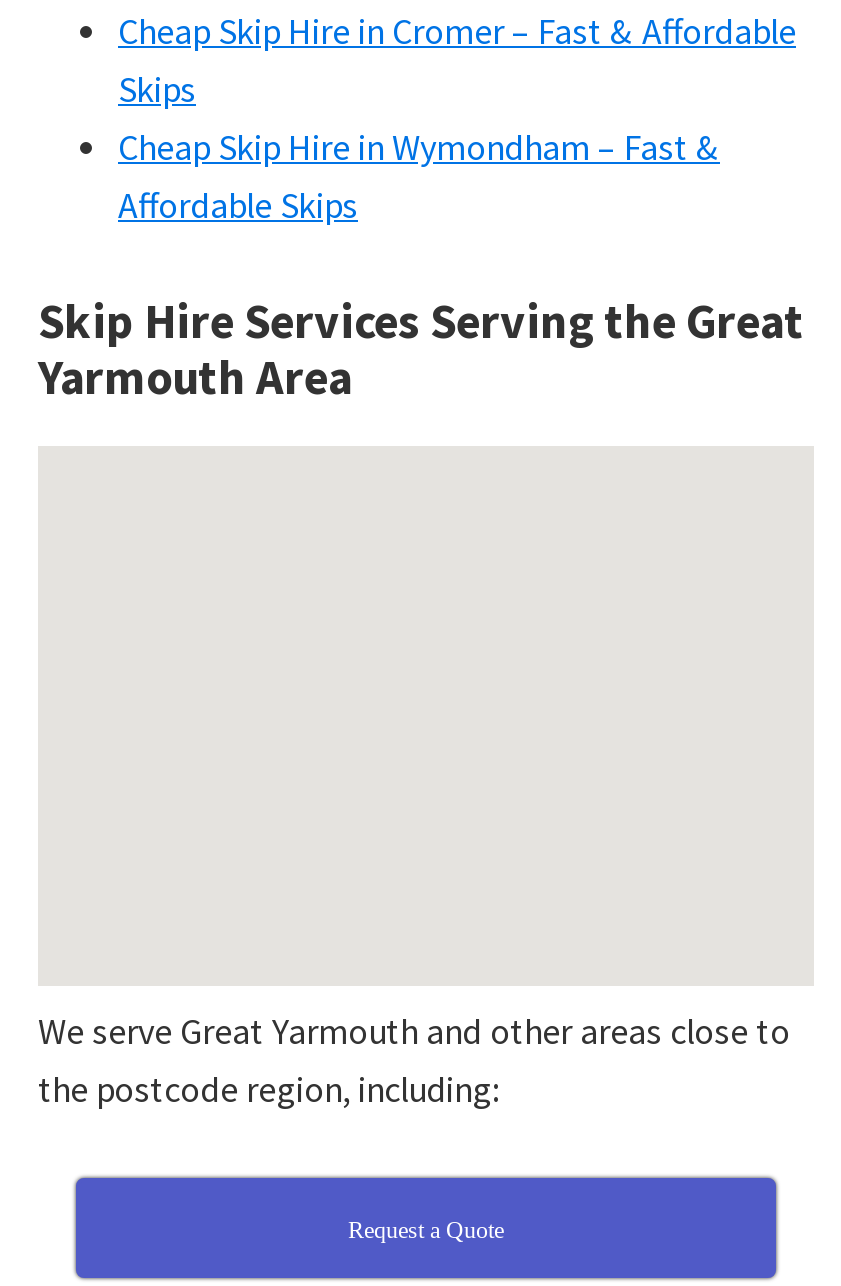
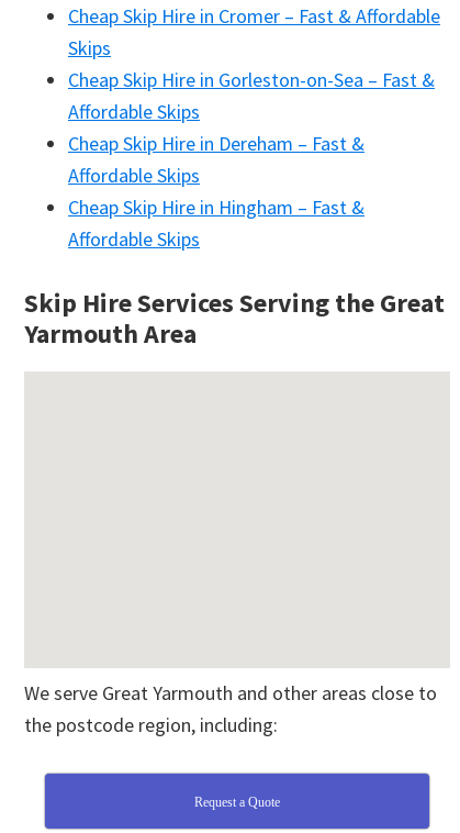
- Cheap Skip Hire in Wymondham – Fast &
+ Cheap Skip Hire in Gorleston-on-Sea – Fast &
+ Affordable Skips
+ Cheap Skip Hire in Dereham – Fast &
+ Affordable Skips
+ Cheap Skip Hire in Hingham – Fast &
